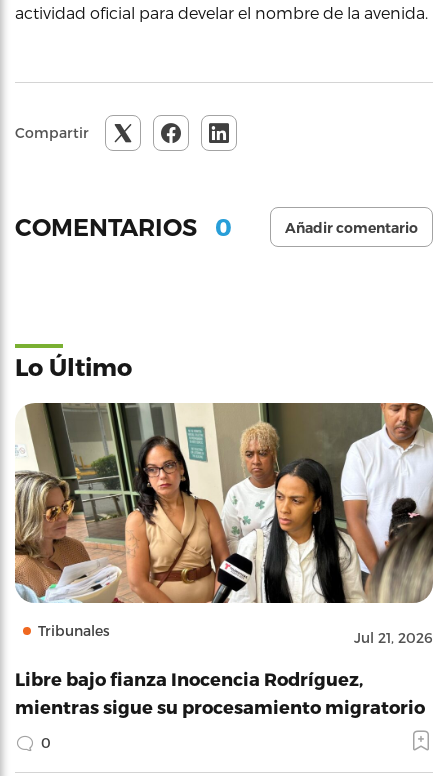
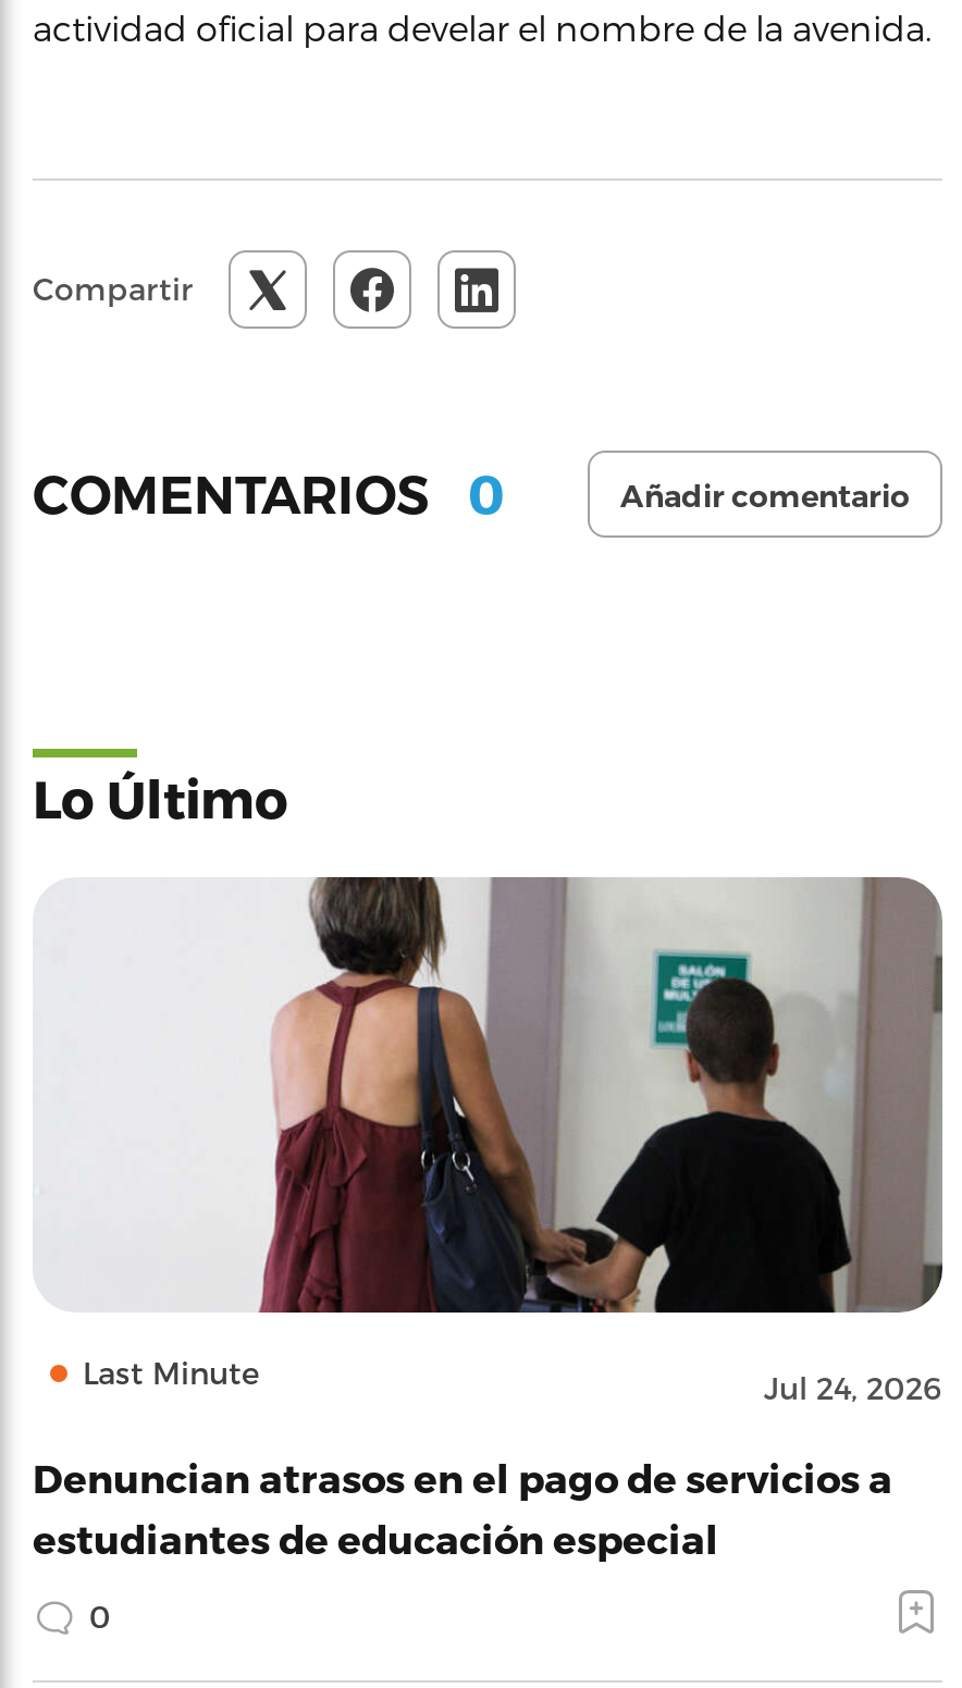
- [image]
- Tribunales
- Jul 21, 2026
+ [image]
+ Last Minute
+ Jul 24, 2026

- Libre bajo fianza Inocencia Rodríguez,
- mientras sigue su procesamiento migratorio
+ Denuncian atrasos en el pago de servicios a
+ estudiantes de educación especial
